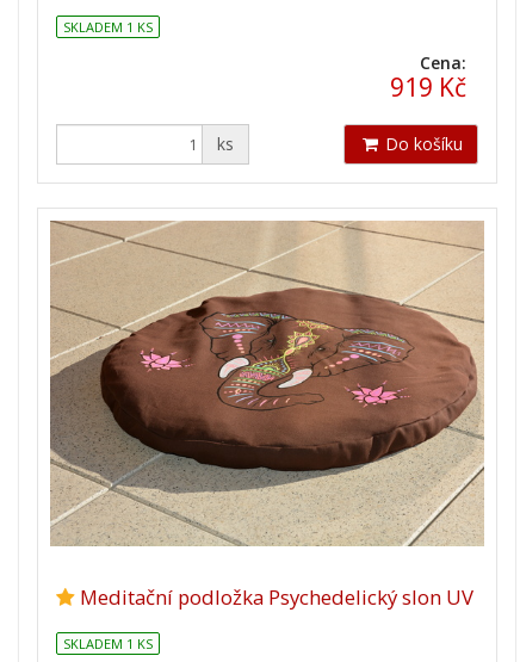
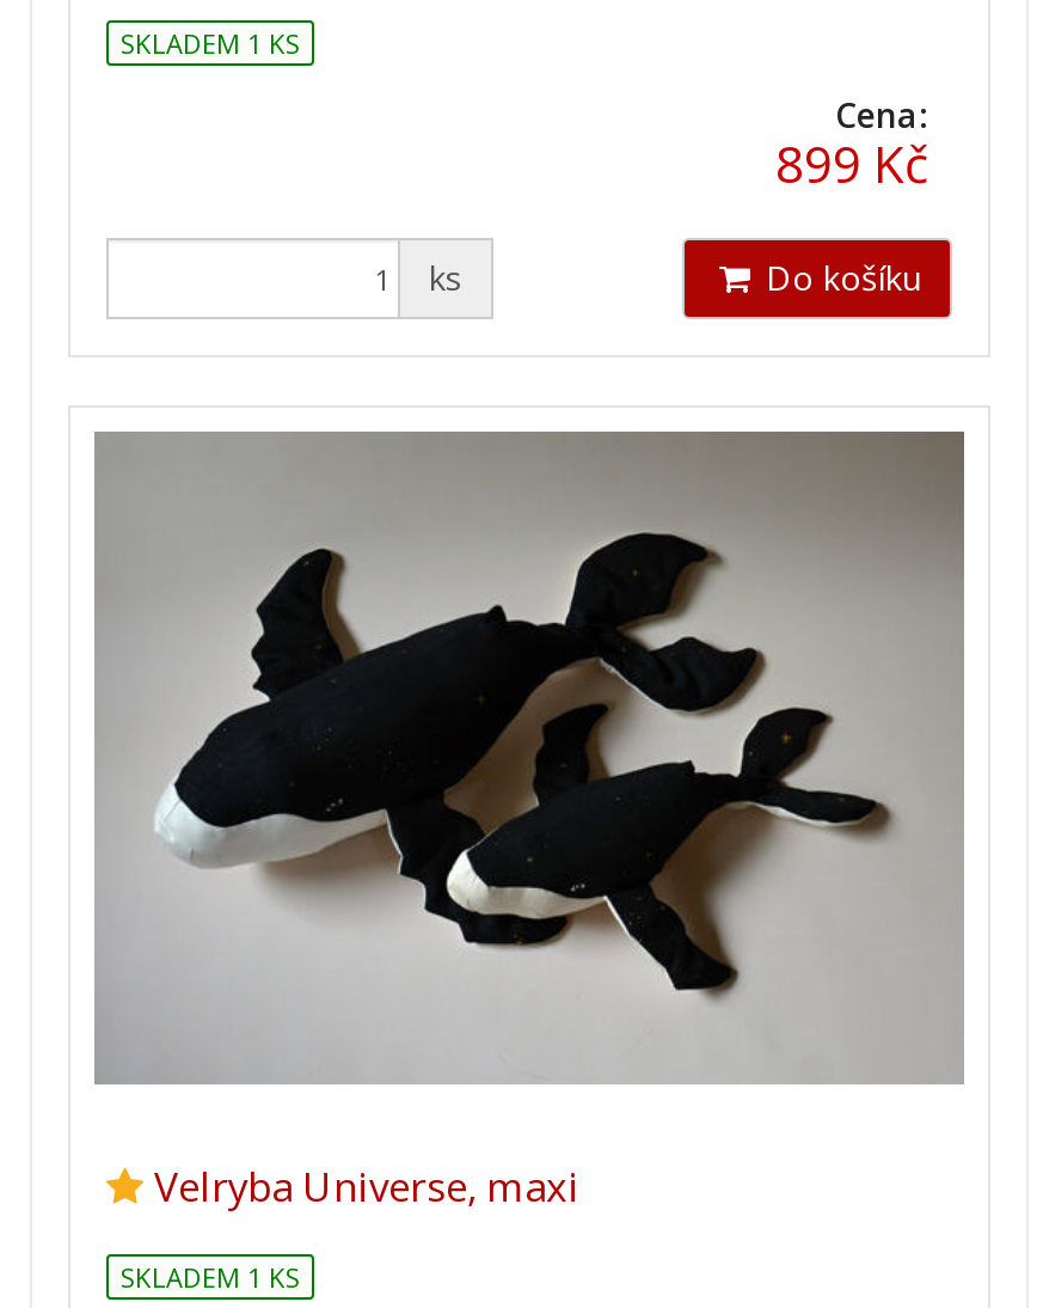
- 919 Kč
+ 899 Kč

- [image]
- Meditační podložka Psychedelický slon UV
+ [image]
+ Velryba Universe, maxi
